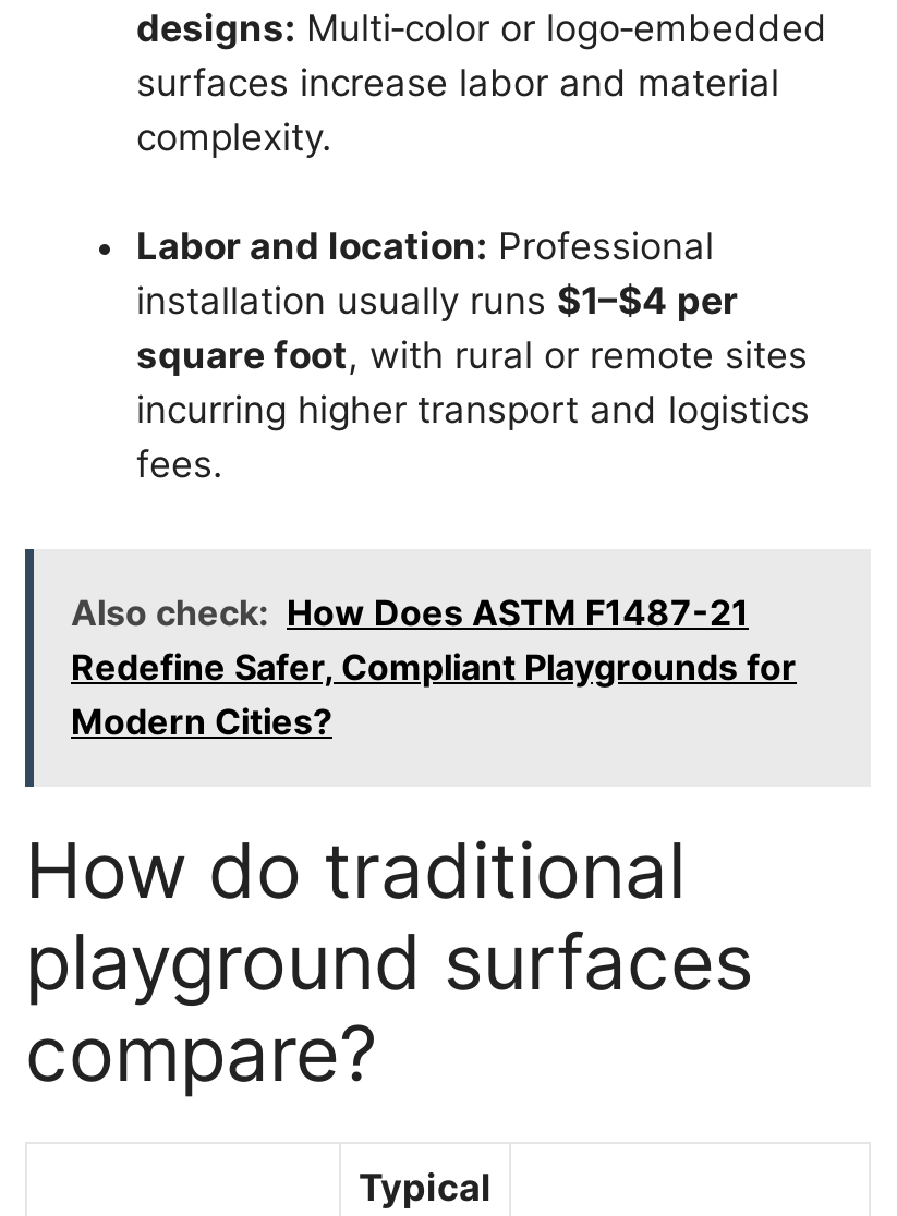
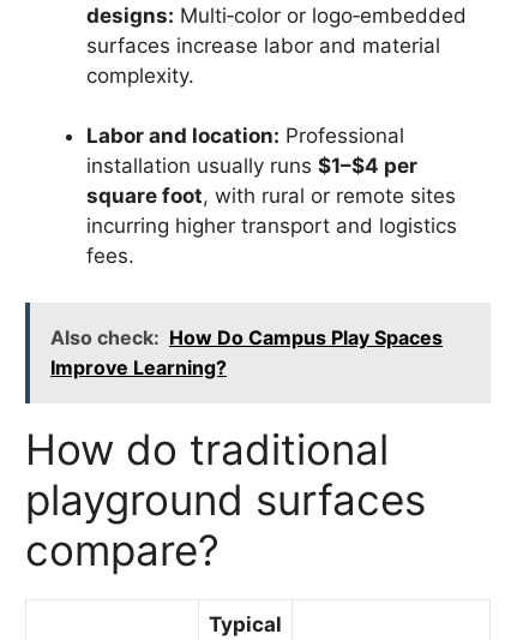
- Also check: How Does ASTM F1487-21
- Redefine Safer, Compliant Playgrounds for
- Modern Cities?
+ Also check: How Do Campus Play Spaces
+ Improve Learning?
